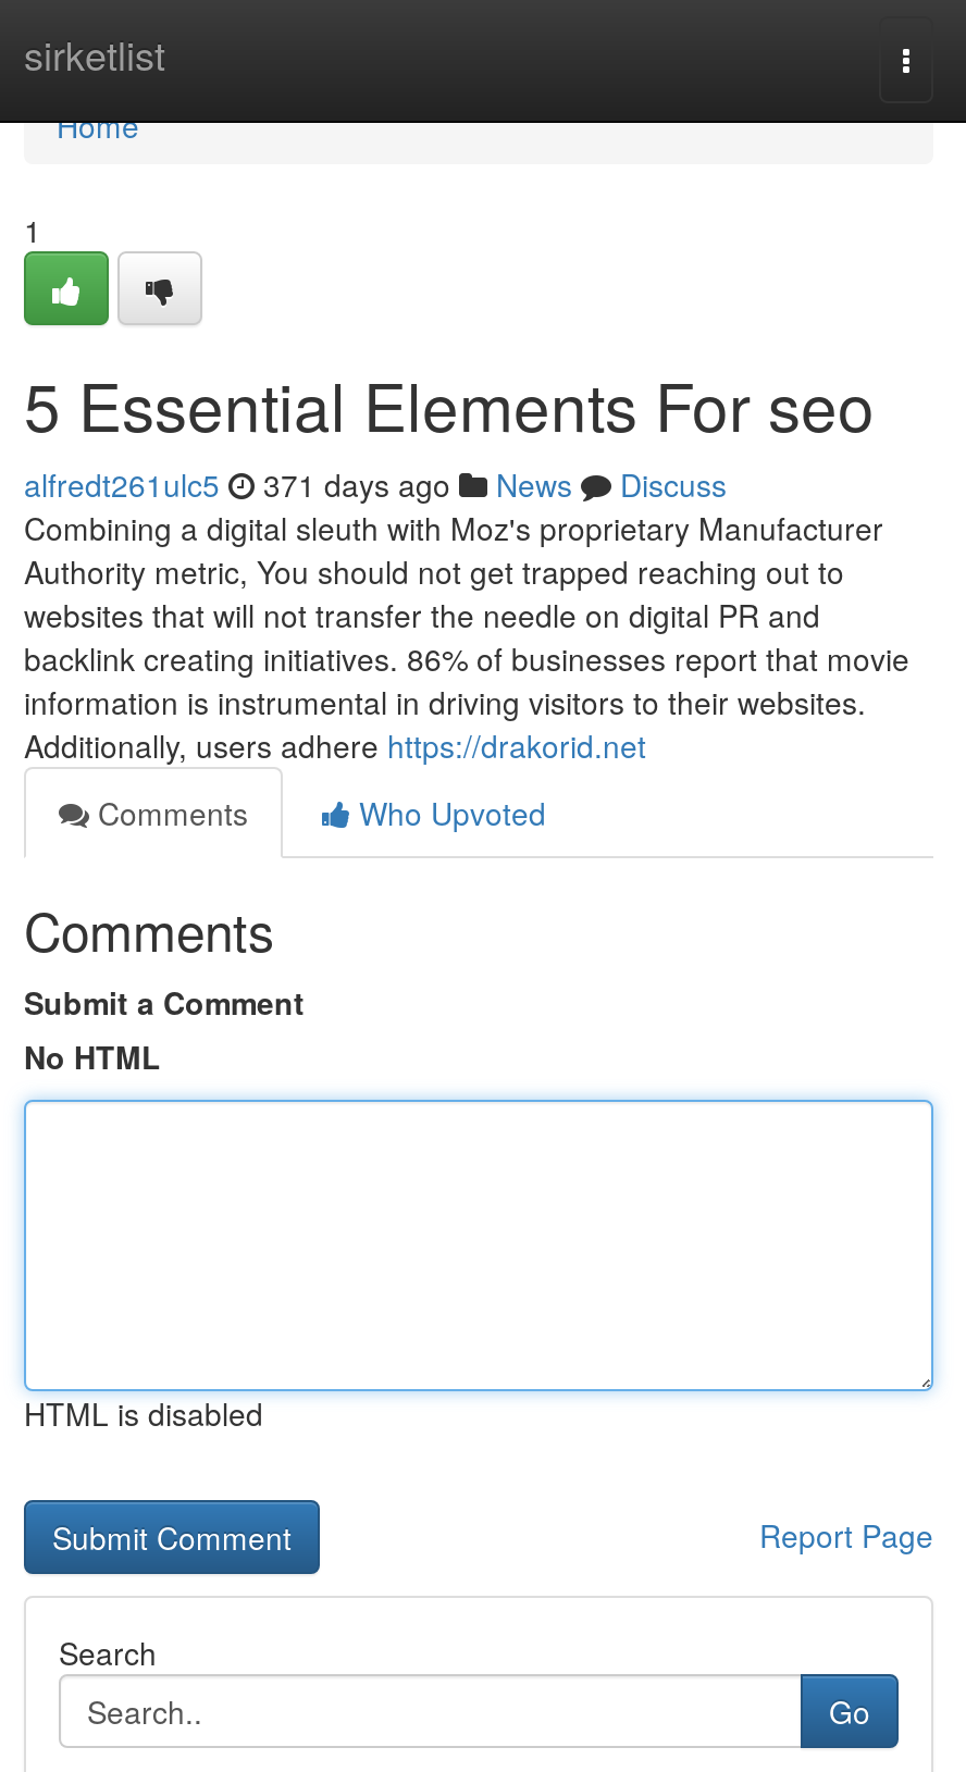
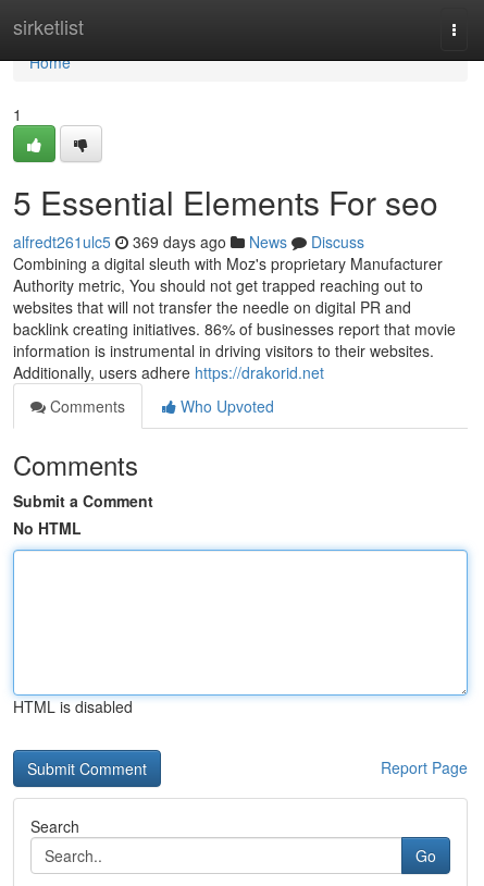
- alfredt261ulc5 371 days ago News Discuss
+ alfredt261ulc5 369 days ago News Discuss
